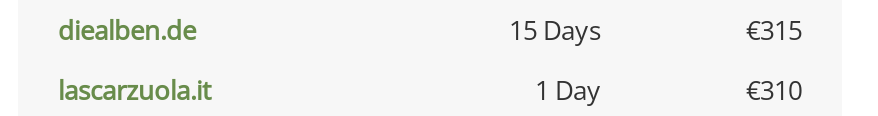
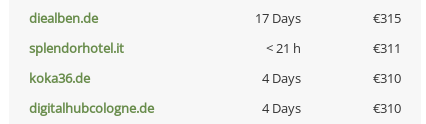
- 15 Days
+ 17 Days

- lascarzuola.it
- 1 Day
+ splendorhotel.it
+ < 21 h
+ €311
+ koka36.de
+ 4 Days
+ €310
+ digitalhubcologne.de
+ 4 Days
